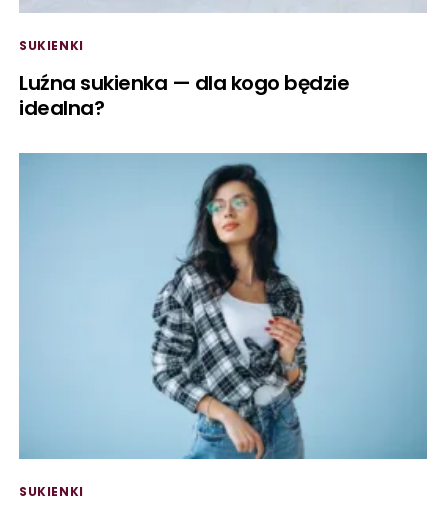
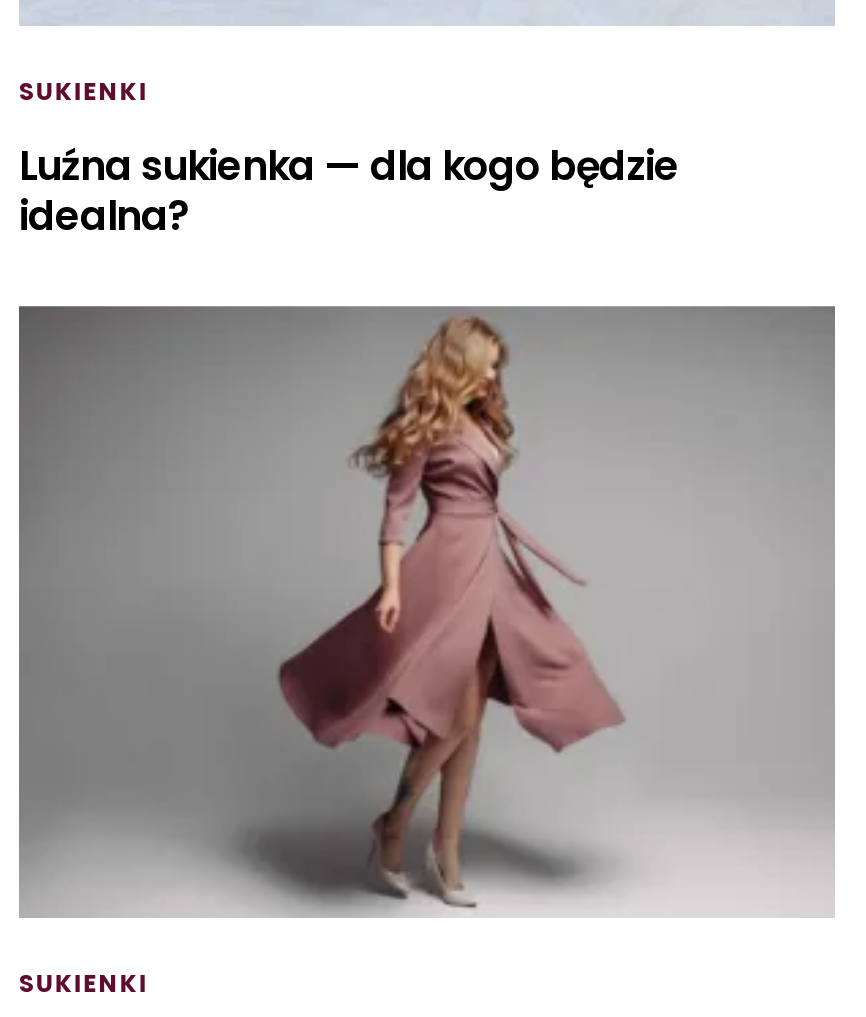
- [image]
+ [image]
